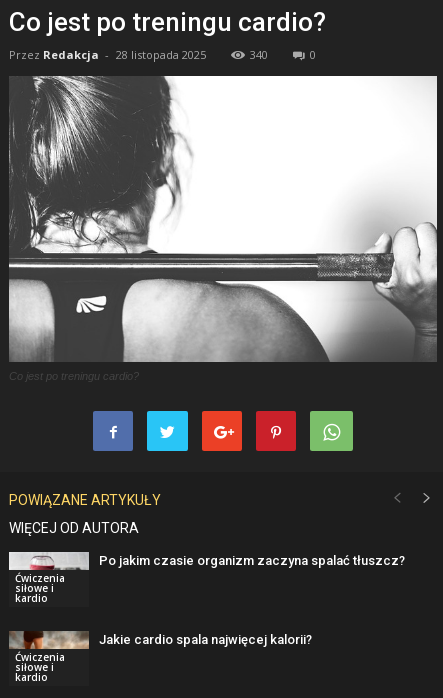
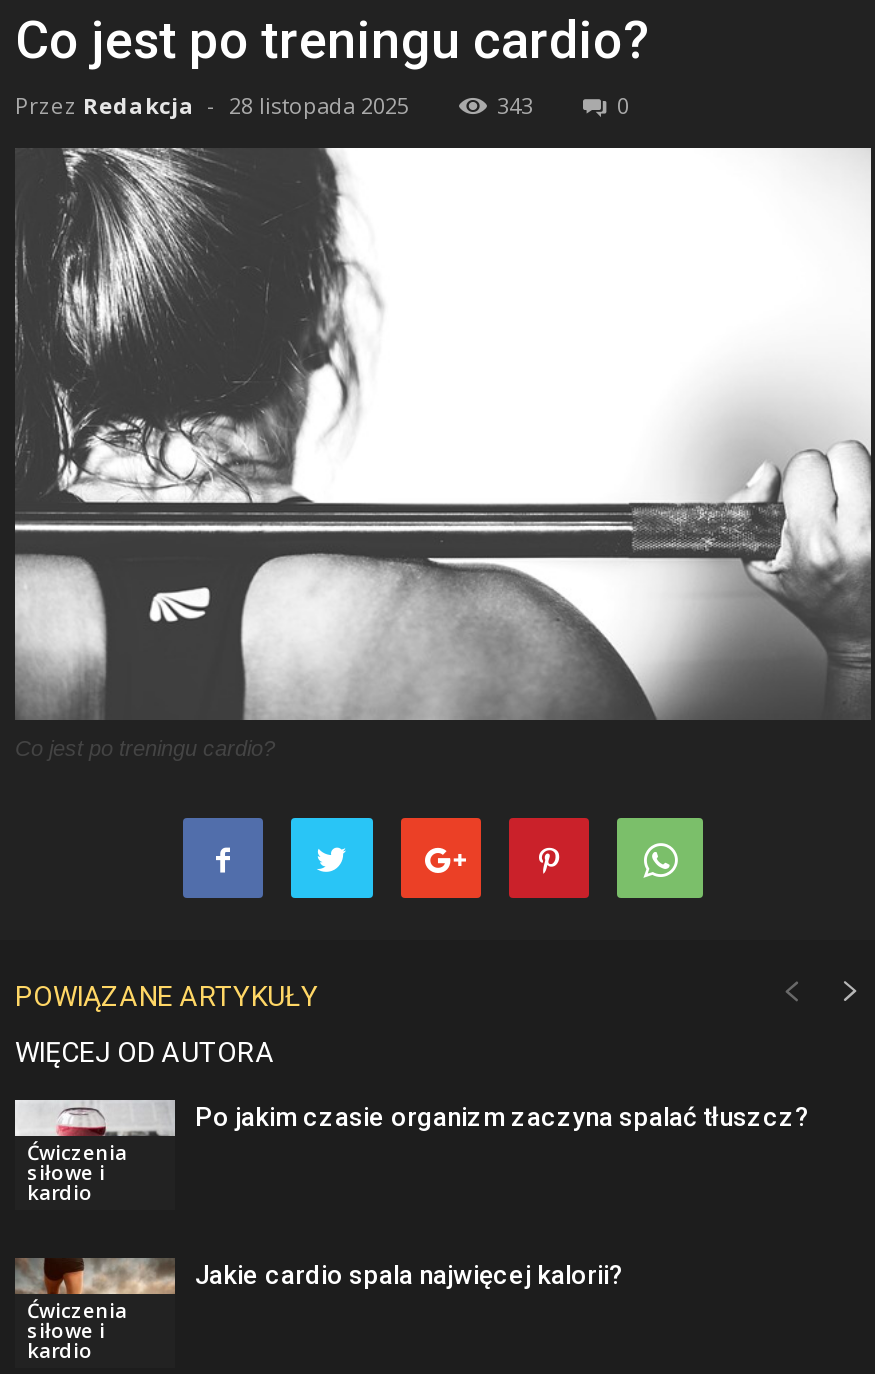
- 340
+ 343
